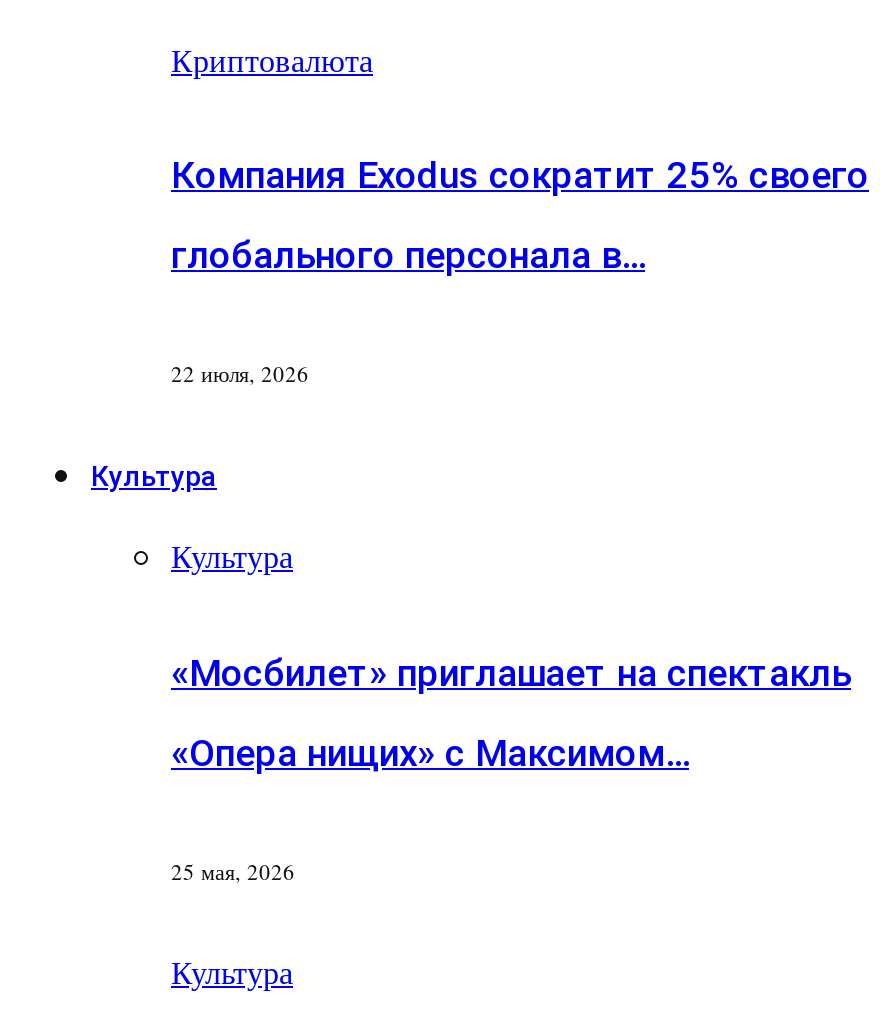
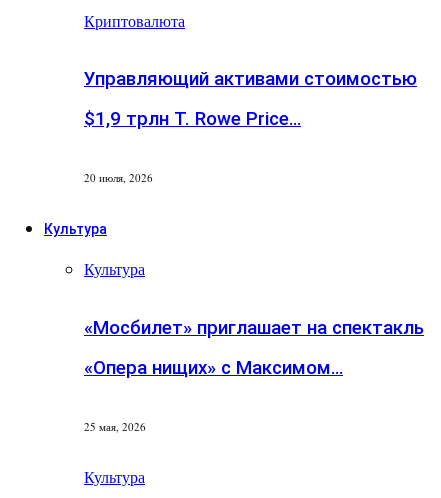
- Компания Exodus сократит 25% своего
+ Управляющий активами стоимостью

- глобального персонала в…
+ $1,9 трлн T. Rowe Price…

- 22 июля, 2026
+ 20 июля, 2026
